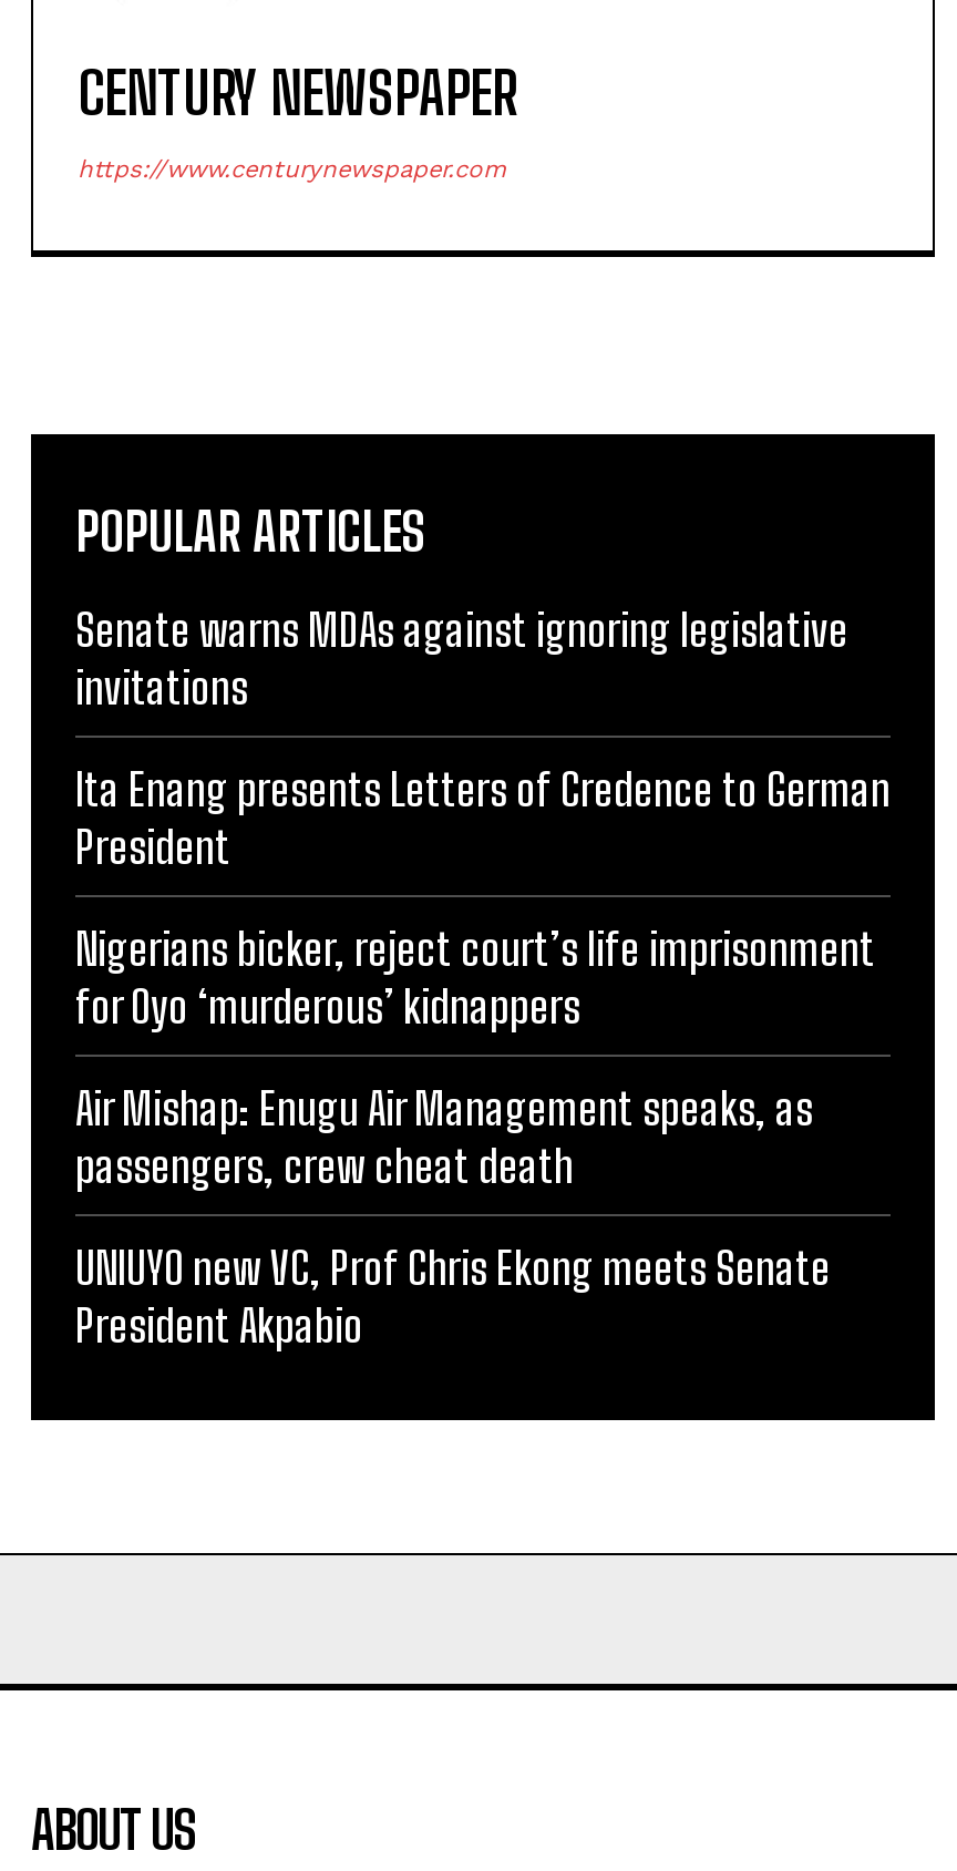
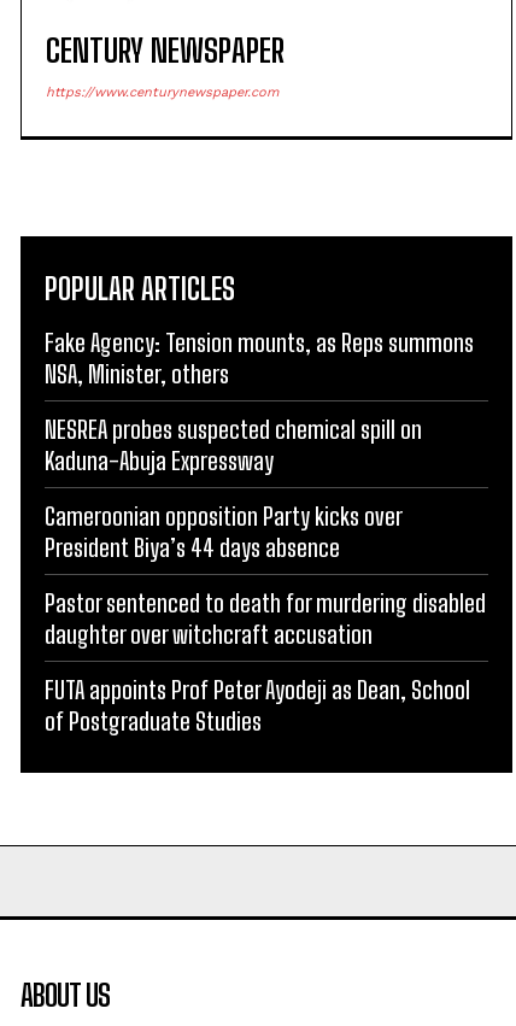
- Senate warns MDAs against ignoring legislative
- invitations
+ Fake Agency: Tension mounts, as Reps summons
+ NSA, Minister, others

- Ita Enang presents Letters of Credence to German
- President
+ NESREA probes suspected chemical spill on
+ Kaduna-Abuja Expressway

- Nigerians bicker, reject court’s life imprisonment
- for Oyo ‘murderous’ kidnappers
+ Cameroonian opposition Party kicks over
+ President Biya’s 44 days absence

- Air Mishap: Enugu Air Management speaks, as
- passengers, crew cheat death
+ Pastor sentenced to death for murdering disabled
+ daughter over witchcraft accusation

- UNIUYO new VC, Prof Chris Ekong meets Senate
- President Akpabio
+ FUTA appoints Prof Peter Ayodeji as Dean, School
+ of Postgraduate Studies
